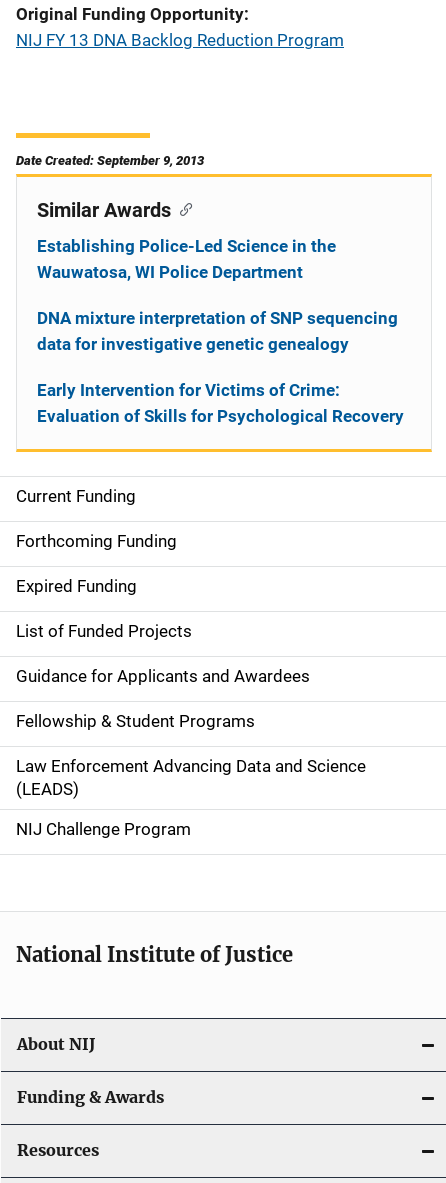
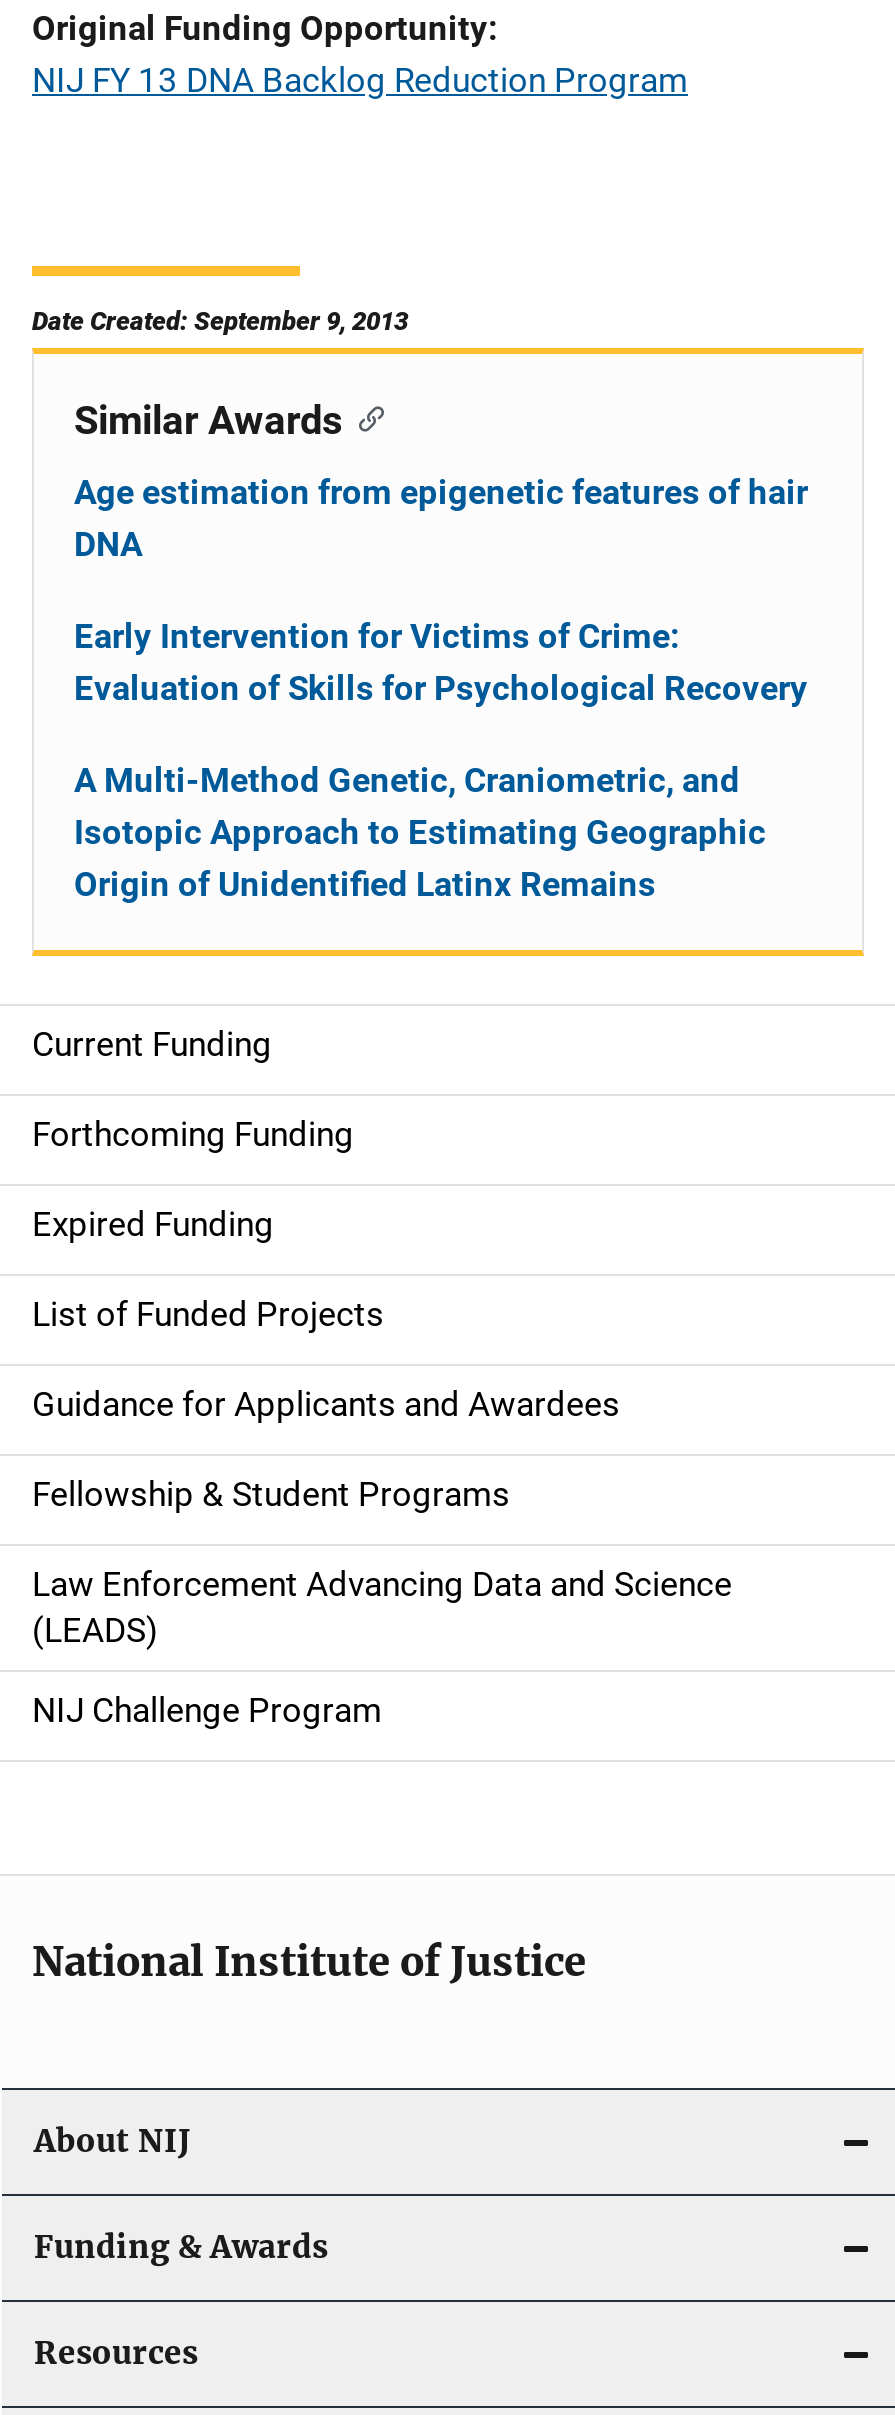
- Establishing Police-Led Science in the
- Wauwatosa, WI Police Department
- DNA mixture interpretation of SNP sequencing
- data for investigative genetic genealogy
+ Age estimation from epigenetic features of hair
+ DNA

moved up: Early Intervention for Victims of Crime: | Evaluation of Skills for Psychological Recovery

+ A Multi-Method Genetic, Craniometric, and
+ Isotopic Approach to Estimating Geographic
+ Origin of Unidentified Latinx Remains
